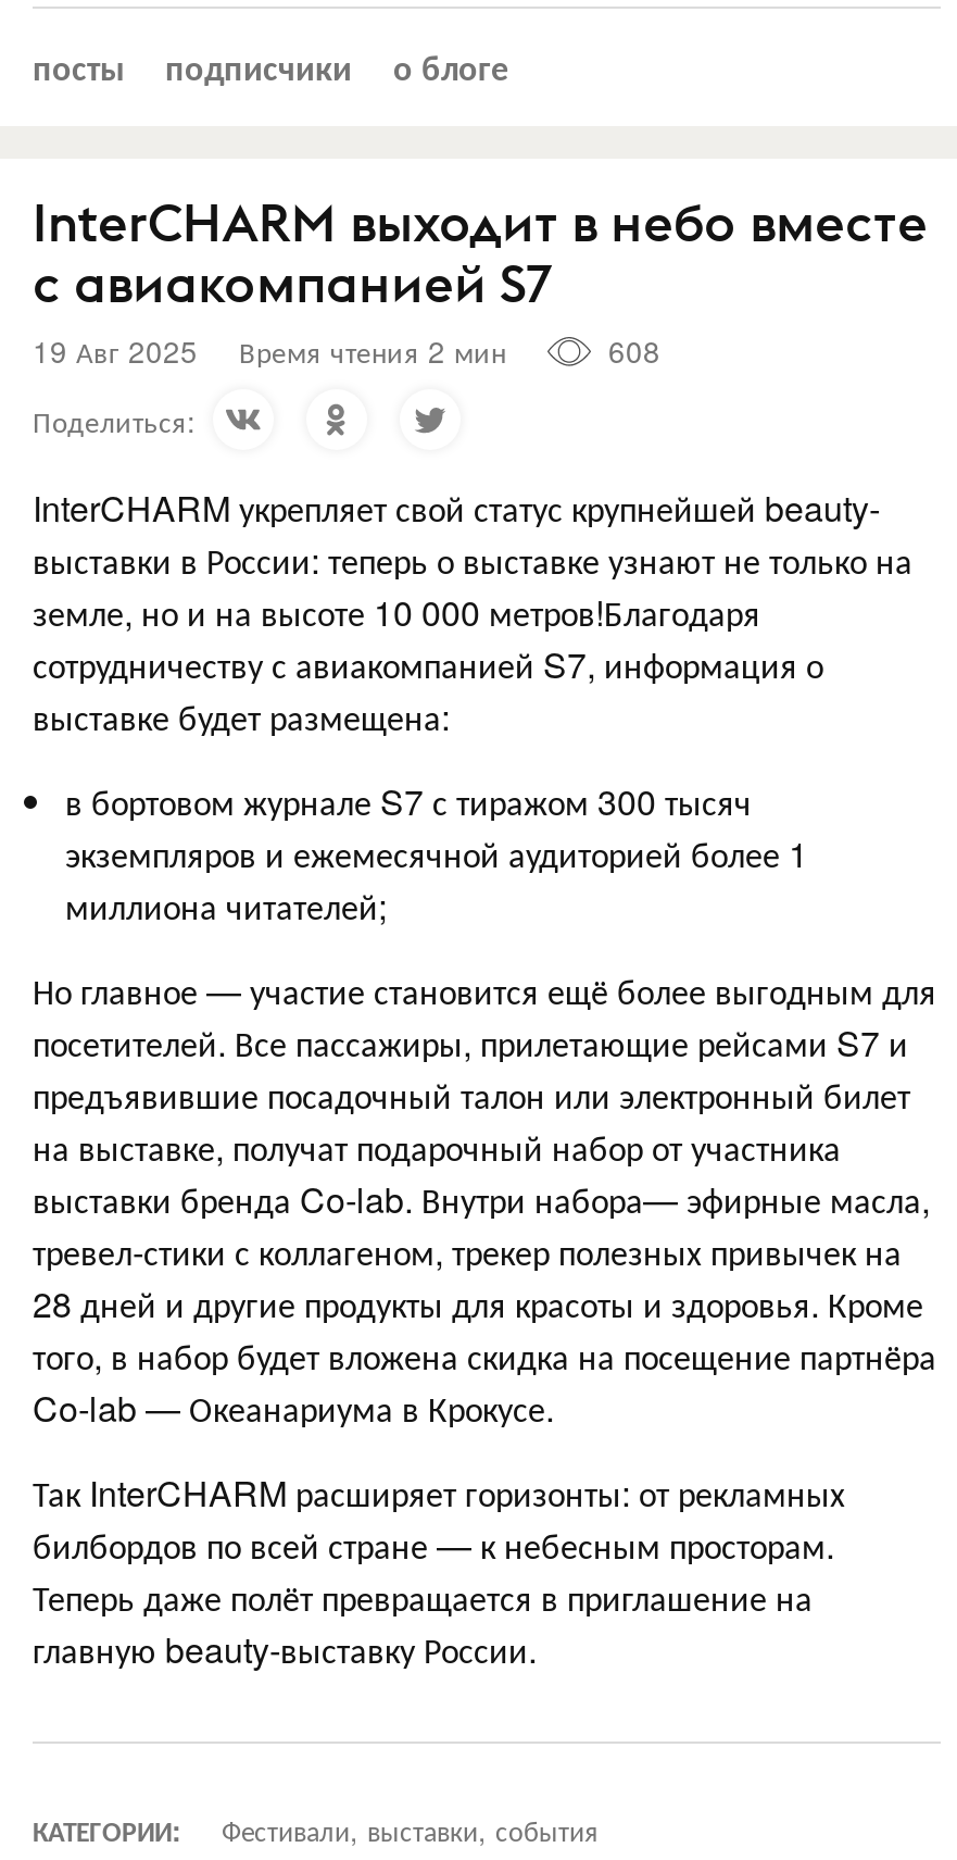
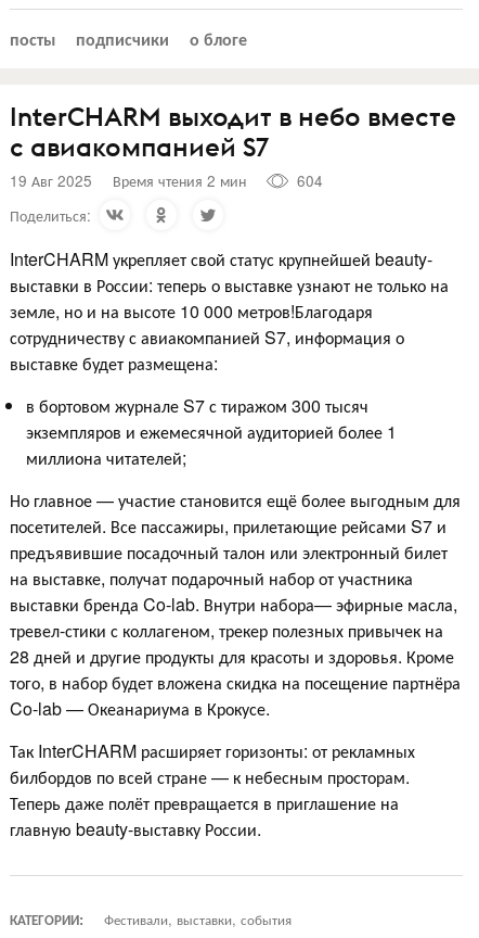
- 608
+ 604
